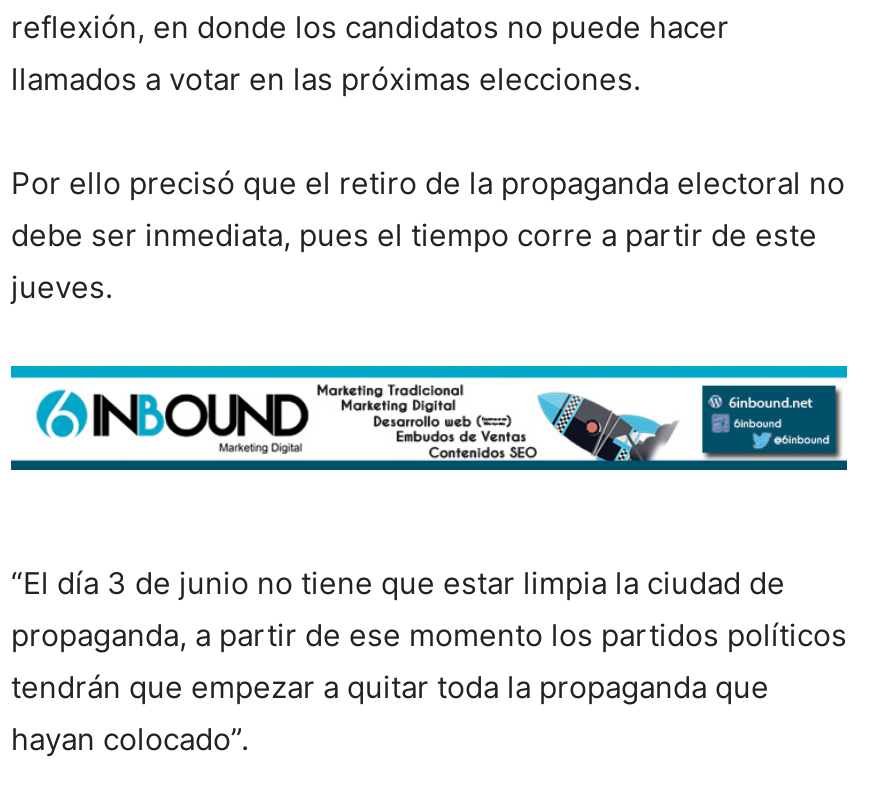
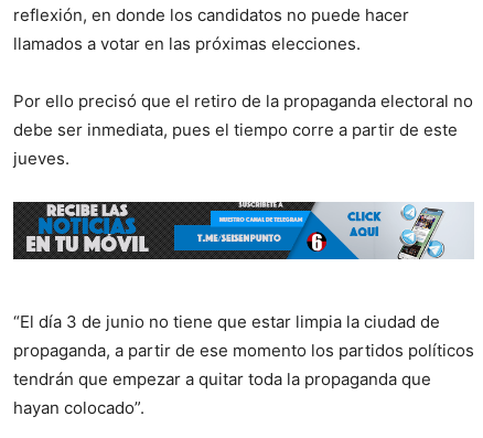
- [image]
+ [image]
